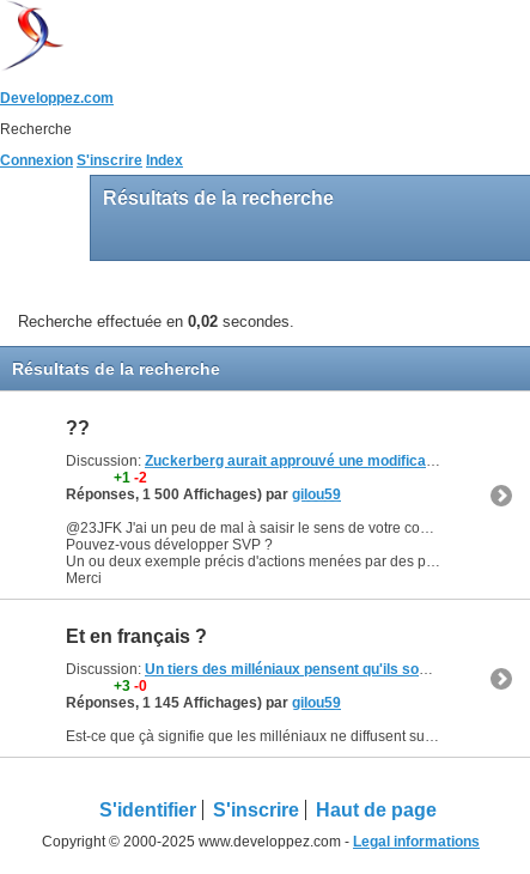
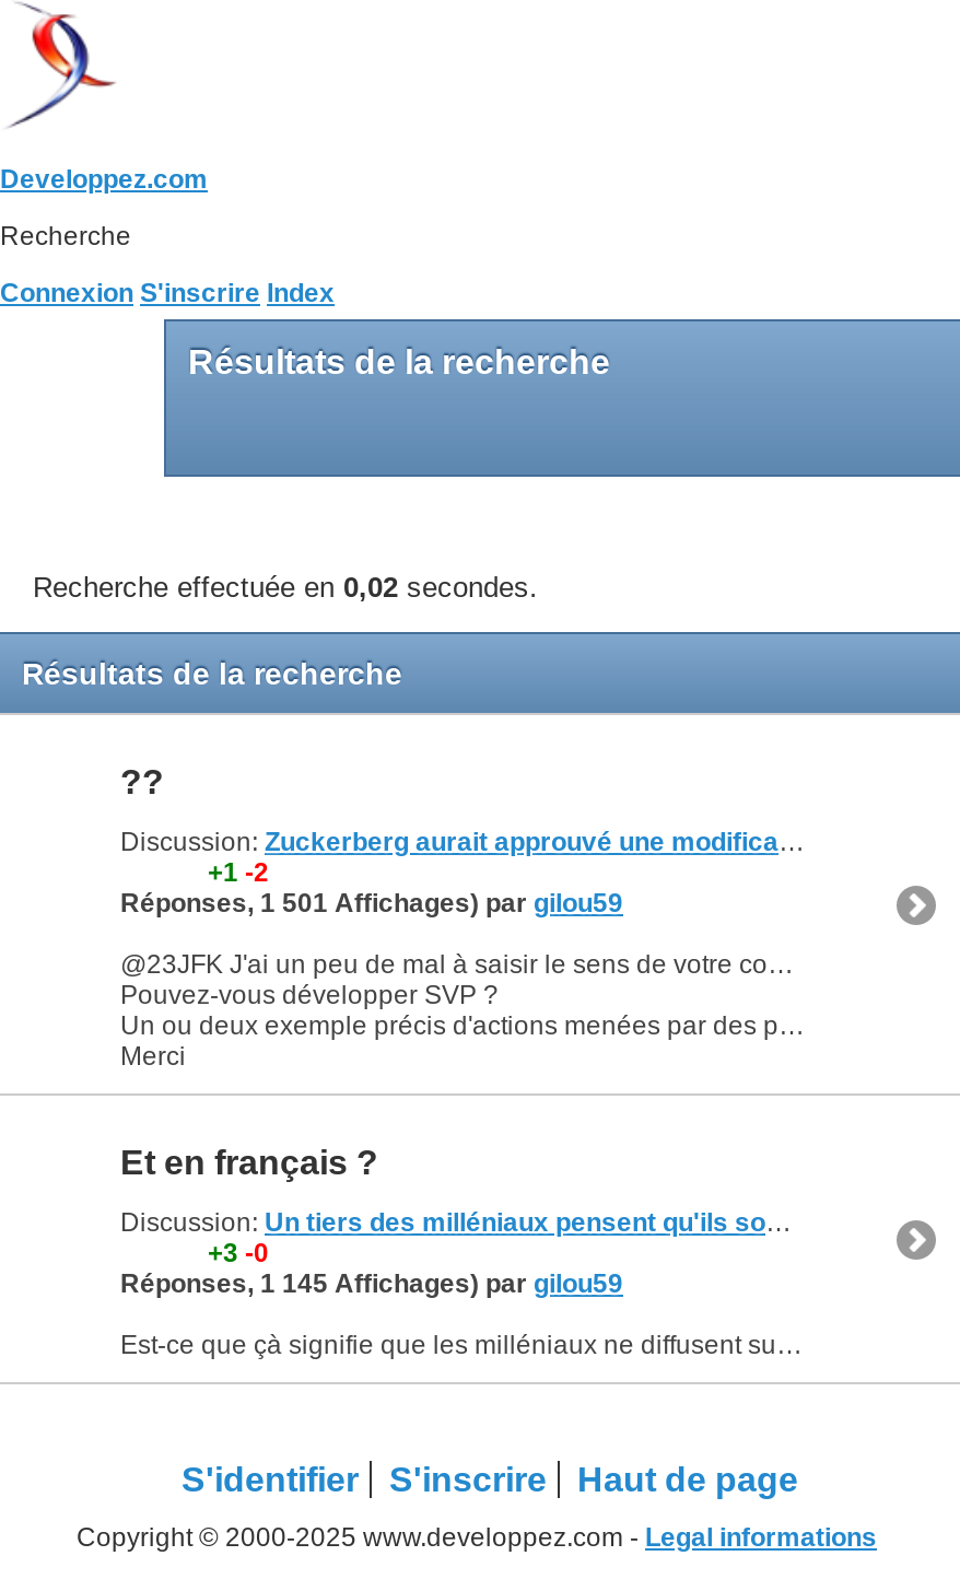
- Réponses, 1 500 Affichages) par gilou59
+ Réponses, 1 501 Affichages) par gilou59
